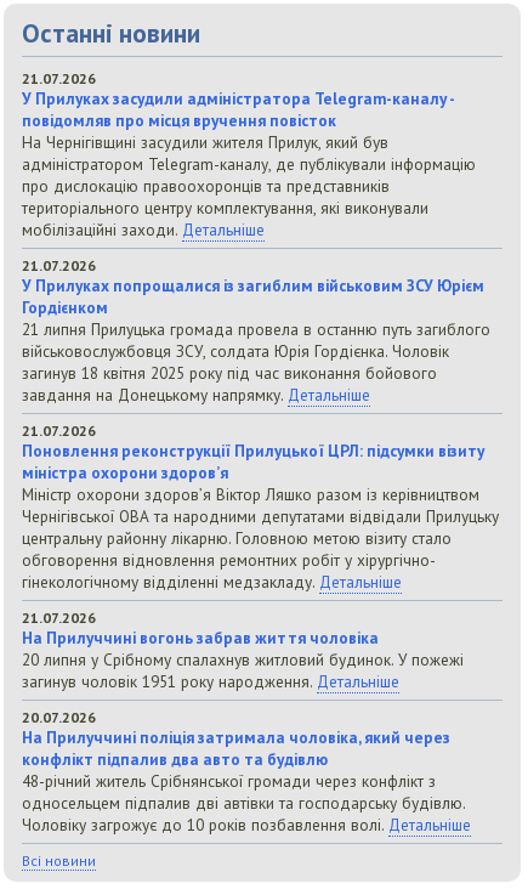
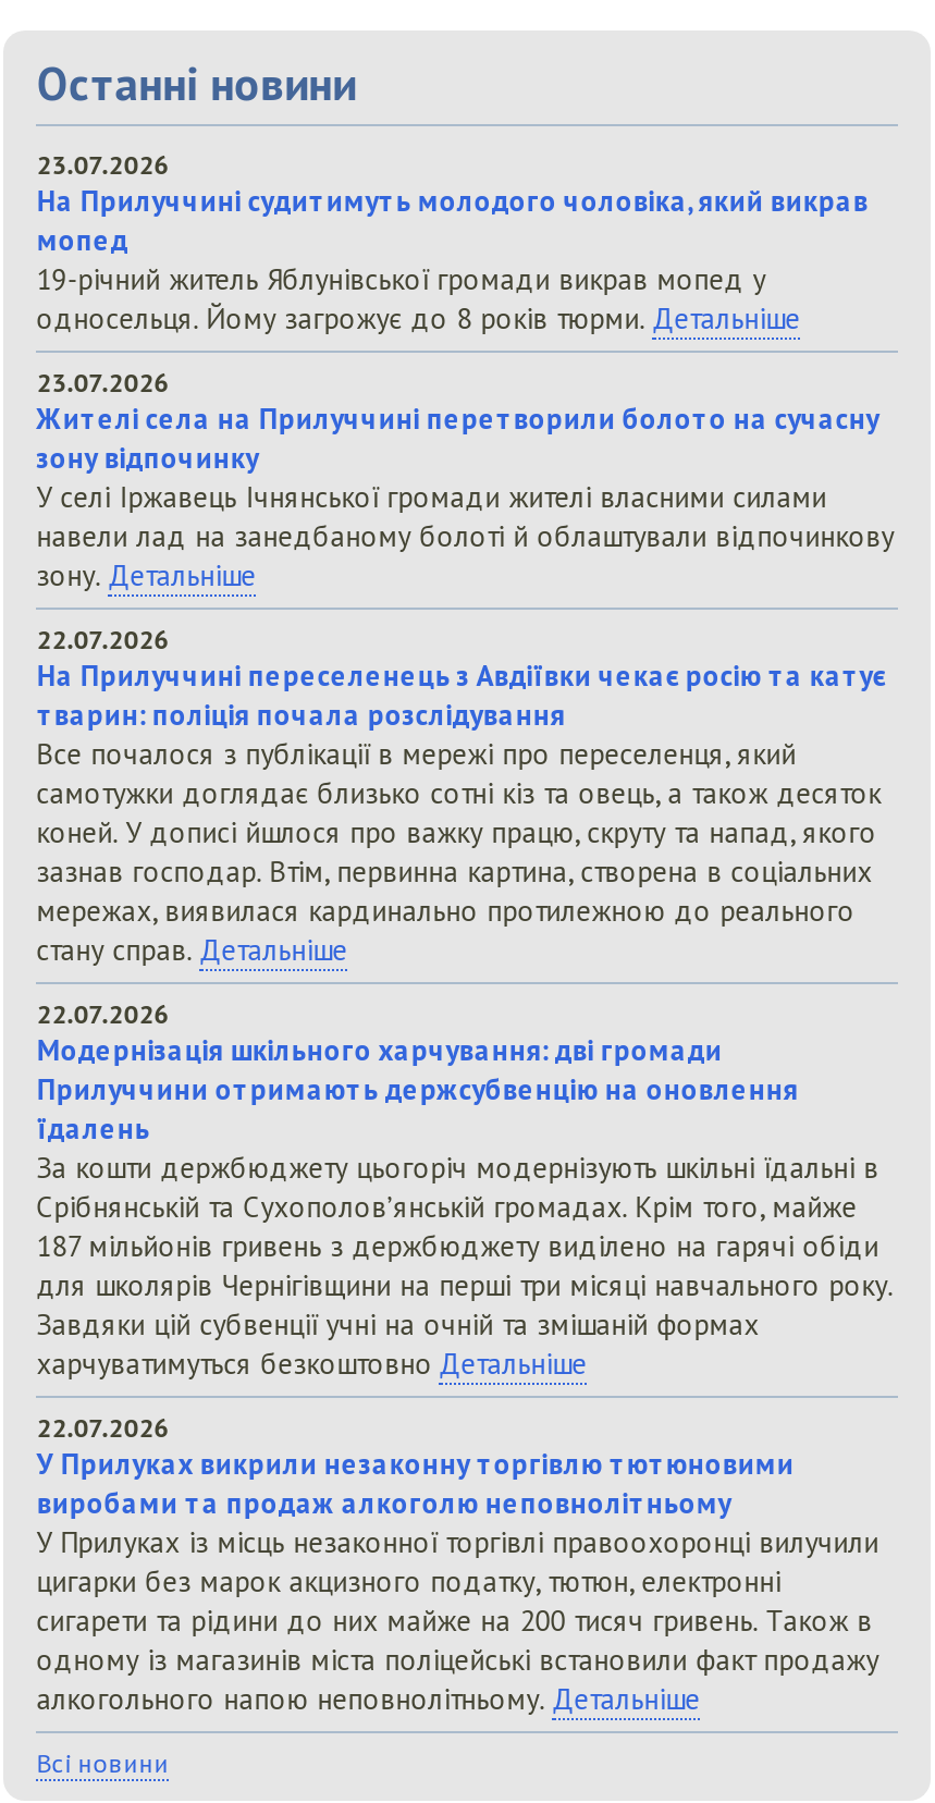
- 21.07.2026
- У Прилуках засудили адміністратора Telegram-каналу -
- повідомляв про місця вручення повісток
- На Чернігівщині засудили жителя Прилук, який був
- адміністратором Telegram-каналу, де публікували інформацію
- про дислокацію правоохоронців та представників
- територіального центру комплектування, які виконували
- мобілізаційні заходи. Детальніше
+ 23.07.2026
+ На Прилуччині судитимуть молодого чоловіка, який викрав
+ мопед
+ 19-річний житель Яблунівської громади викрав мопед у
+ односельця. Йому загрожує до 8 років тюрми. Детальніше

- 21.07.2026
- У Прилуках попрощалися із загиблим військовим ЗСУ Юрієм
- Гордієнком
- 21 липня Прилуцька громада провела в останню путь загиблого
- військовослужбовця ЗСУ, солдата Юрія Гордієнка. Чоловік
- загинув 18 квітня 2025 року під час виконання бойового
- завдання на Донецькому напрямку. Детальніше
+ 23.07.2026
+ Жителі села на Прилуччині перетворили болото на сучасну
+ зону відпочинку
+ У селі Іржавець Ічнянської громади жителі власними силами
+ навели лад на занедбаному болоті й облаштували відпочинкову
+ зону. Детальніше

- 21.07.2026
- Поновлення реконструкції Прилуцької ЦРЛ: підсумки візиту
- міністра охорони здоров’я
- Міністр охорони здоров’я Віктор Ляшко разом із керівництвом
- Чернігівської ОВА та народними депутатами відвідали Прилуцьку
- центральну районну лікарню. Головною метою візиту стало
- обговорення відновлення ремонтних робіт у хірургічно-
- гінекологічному відділенні медзакладу. Детальніше
+ 22.07.2026
+ На Прилуччині переселенець з Авдіївки чекає росію та катує
+ тварин: поліція почала розслідування
+ Все почалося з публікації в мережі про переселенця, який
+ самотужки доглядає близько сотні кіз та овець, а також десяток
+ коней. У дописі йшлося про важку працю, скруту та напад, якого
+ зазнав господар. Втім, первинна картина, створена в соціальних
+ мережах, виявилася кардинально протилежною до реального
+ стану справ. Детальніше

- 21.07.2026
- На Прилуччині вогонь забрав життя чоловіка
- 20 липня у Срібному спалахнув житловий будинок. У пожежі
- загинув чоловік 1951 року народження. Детальніше
+ 22.07.2026
+ Модернізація шкільного харчування: дві громади
+ Прилуччини отримають держсубвенцію на оновлення
+ їдалень
+ За кошти держбюджету цьогоріч модернізують шкільні їдальні в
+ Срібнянській та Сухополов’янській громадах. Крім того, майже
+ 187 мільйонів гривень з держбюджету виділено на гарячі обіди
+ для школярів Чернігівщини на перші три місяці навчального року.
+ Завдяки цій субвенції учні на очній та змішаній формах
+ харчуватимуться безкоштовно Детальніше

- 20.07.2026
- На Прилуччині поліція затримала чоловіка, який через
- конфлікт підпалив два авто та будівлю
- 48-річний житель Срібнянської громади через конфлікт з
- односельцем підпалив дві автівки та господарську будівлю.
- Чоловіку загрожує до 10 років позбавлення волі. Детальніше
+ 22.07.2026
+ У Прилуках викрили незаконну торгівлю тютюновими
+ виробами та продаж алкоголю неповнолітньому
+ У Прилуках із місць незаконної торгівлі правоохоронці вилучили
+ цигарки без марок акцизного податку, тютюн, електронні
+ сигарети та рідини до них майже на 200 тисяч гривень. Також в
+ одному із магазинів міста поліцейські встановили факт продажу
+ алкогольного напою неповнолітньому. Детальніше
